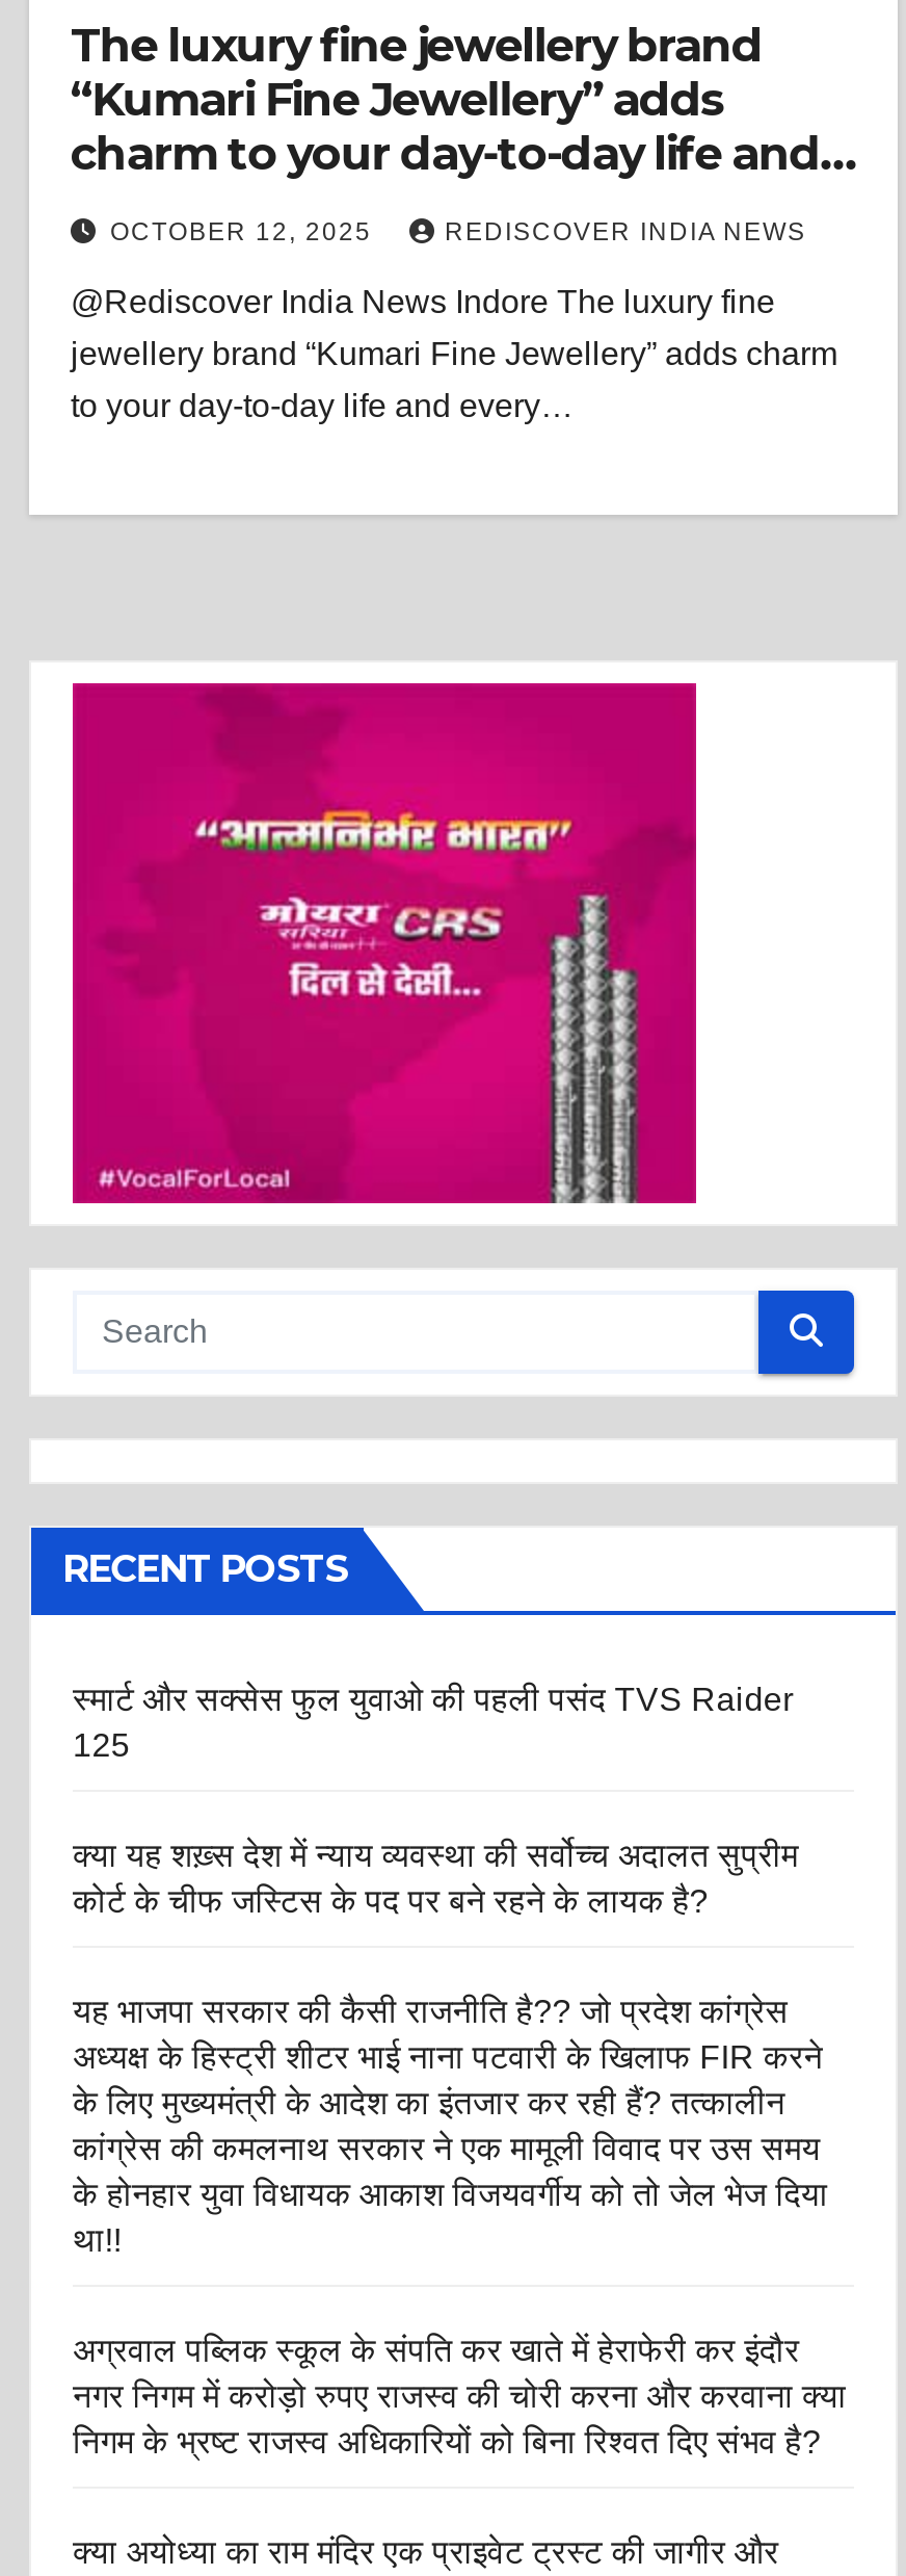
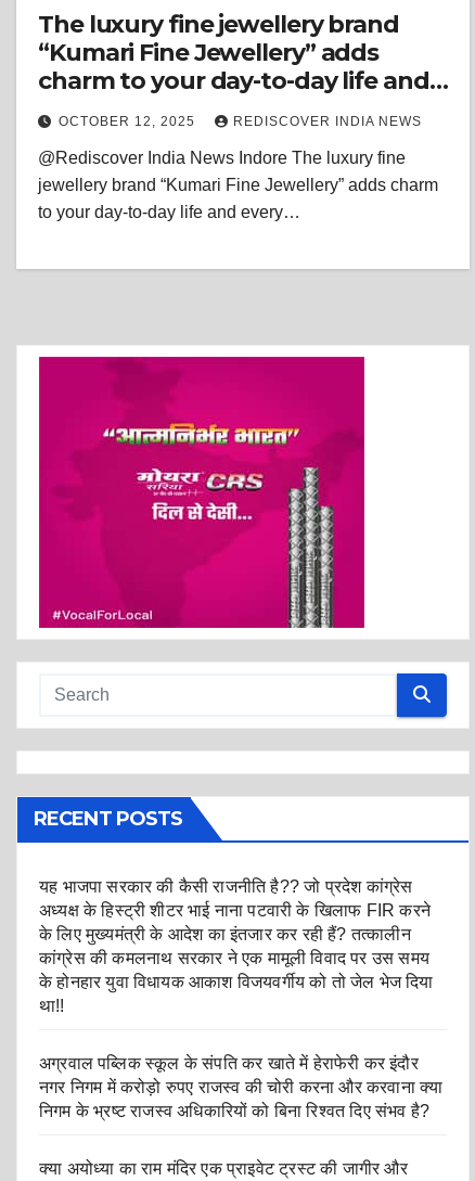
- स्मार्ट और सक्सेस फुल युवाओ की पहली पसंद TVS Raider
- 125
- क्या यह शख़्स देश में न्याय व्यवस्था की सर्वोच्च अदालत सुप्रीम
- कोर्ट के चीफ जस्टिस के पद पर बने रहने के लायक है?
